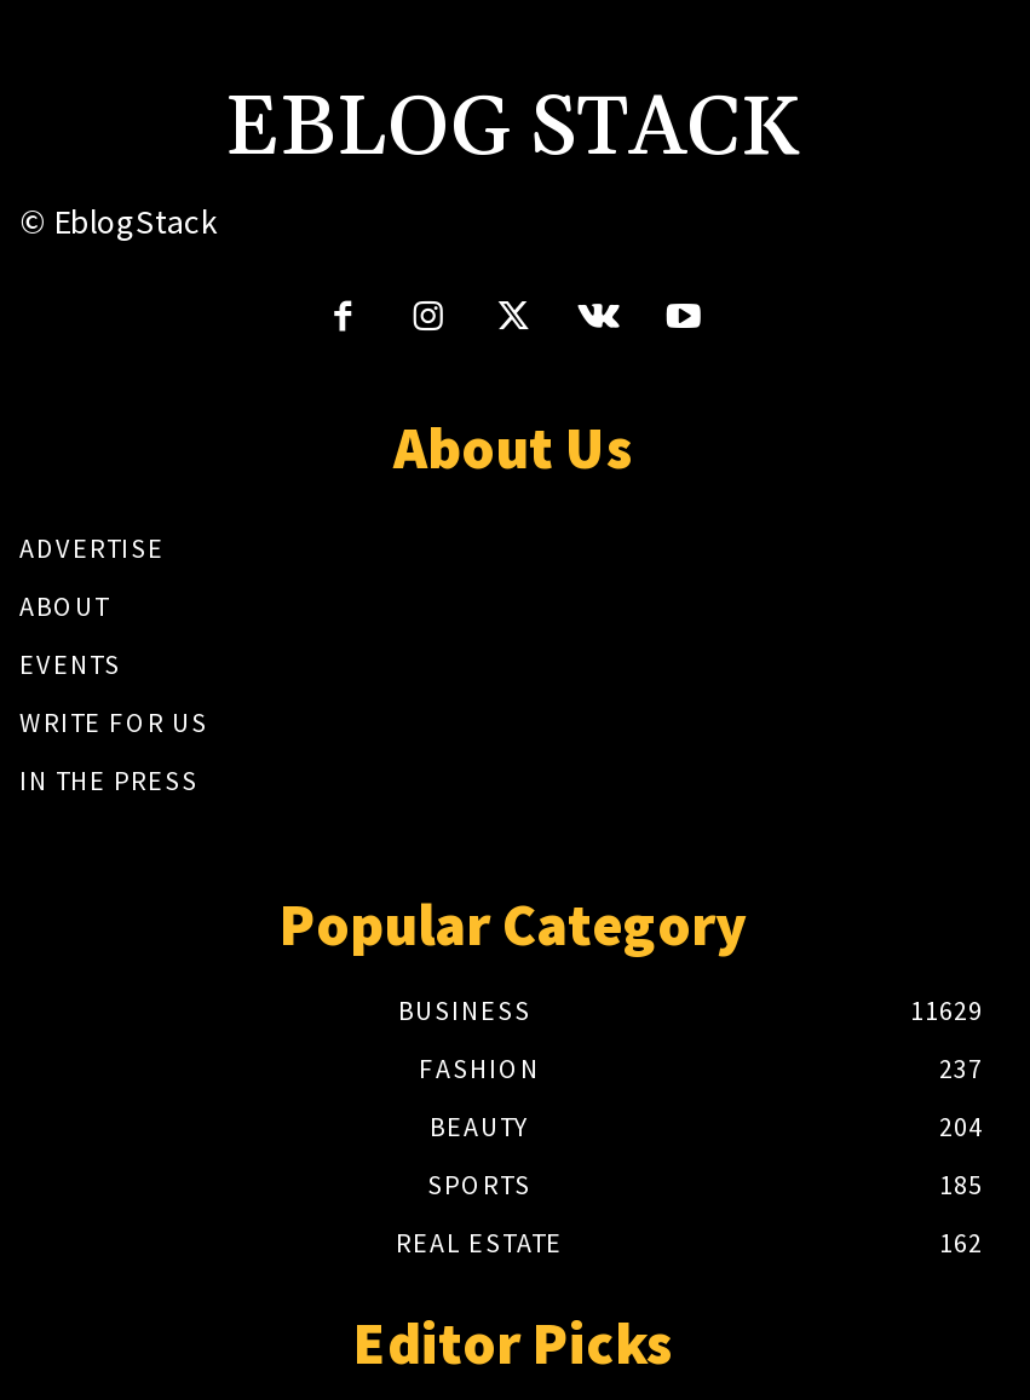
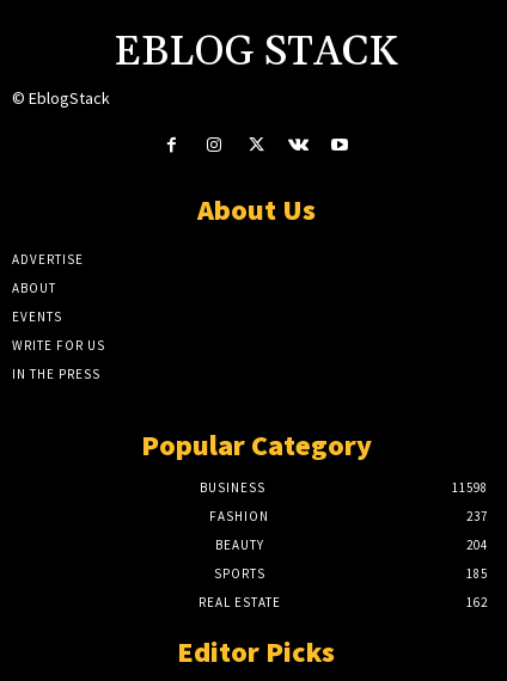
- 11629
+ 11598
